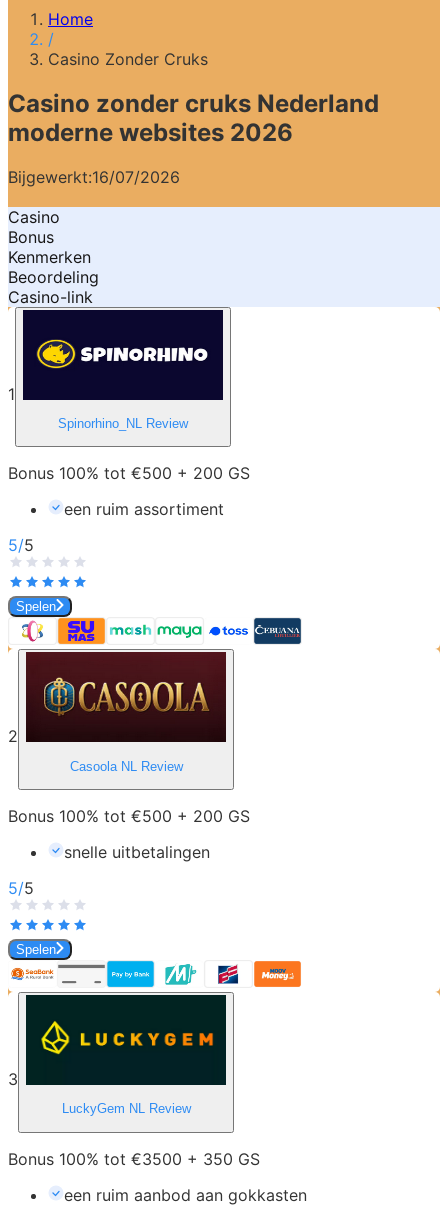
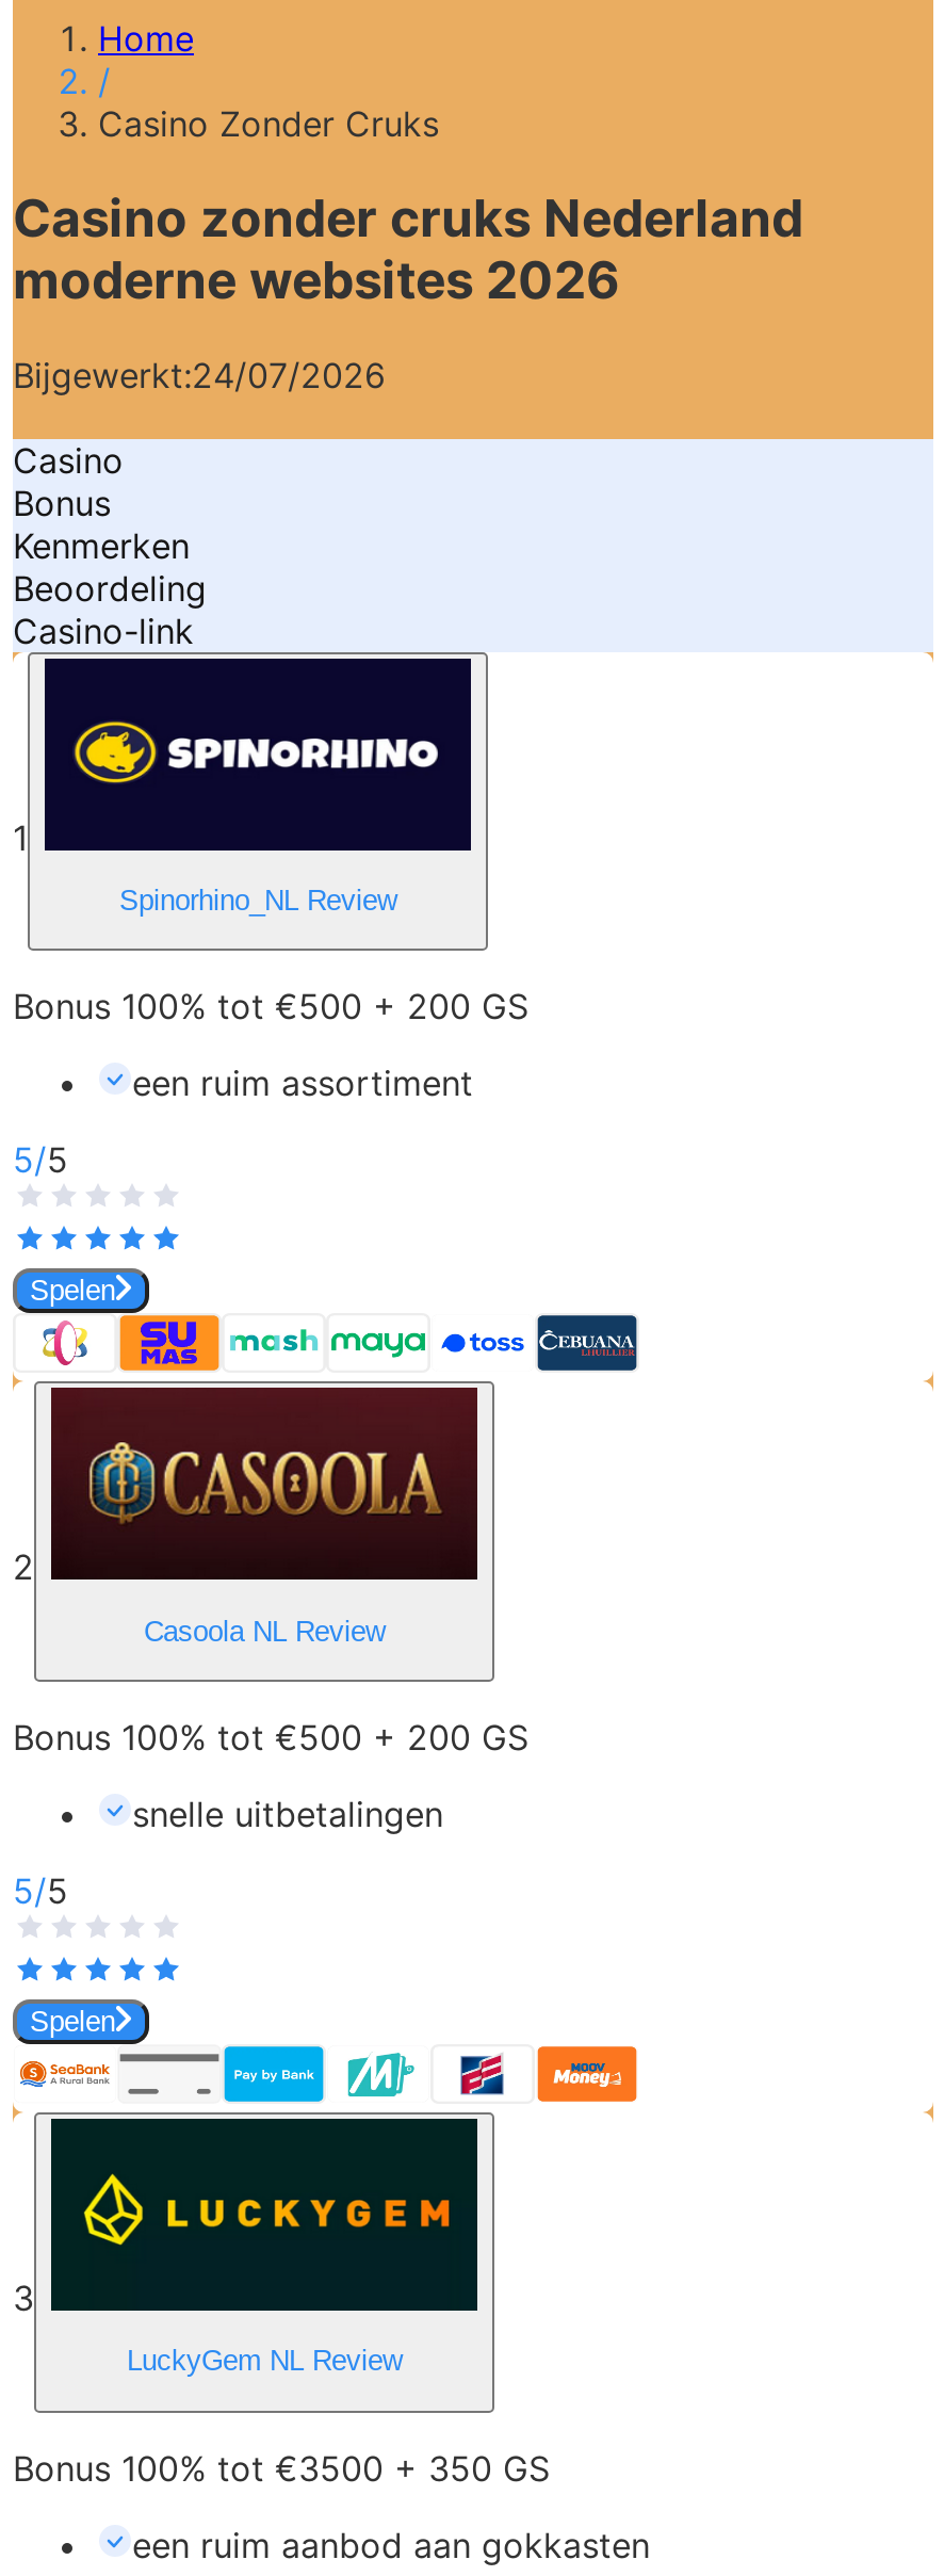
- Bijgewerkt:16/07/2026
+ Bijgewerkt:24/07/2026
